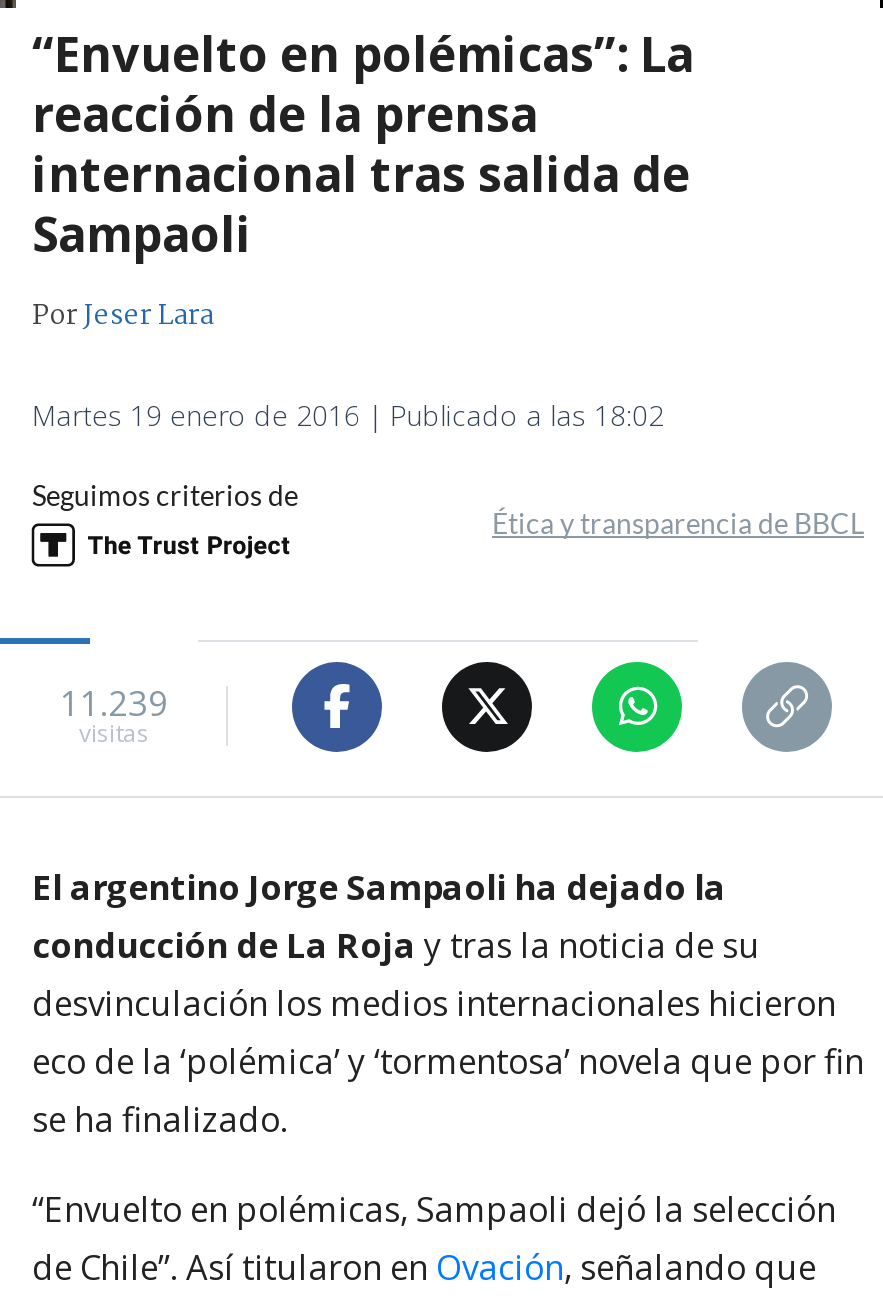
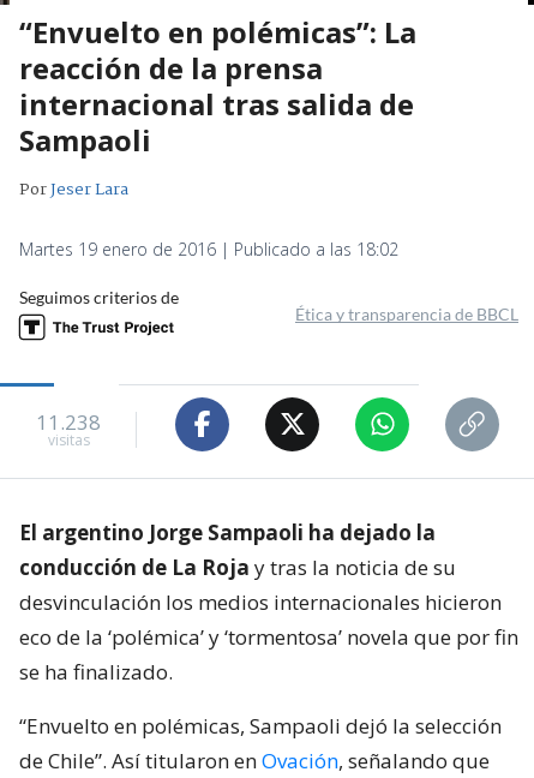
- 11.239
+ 11.238
